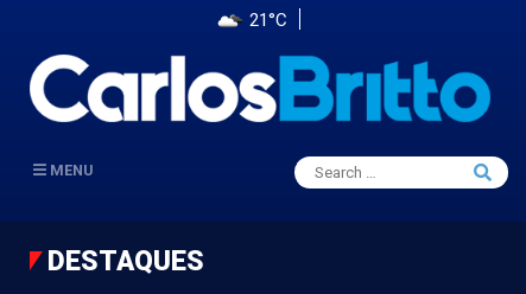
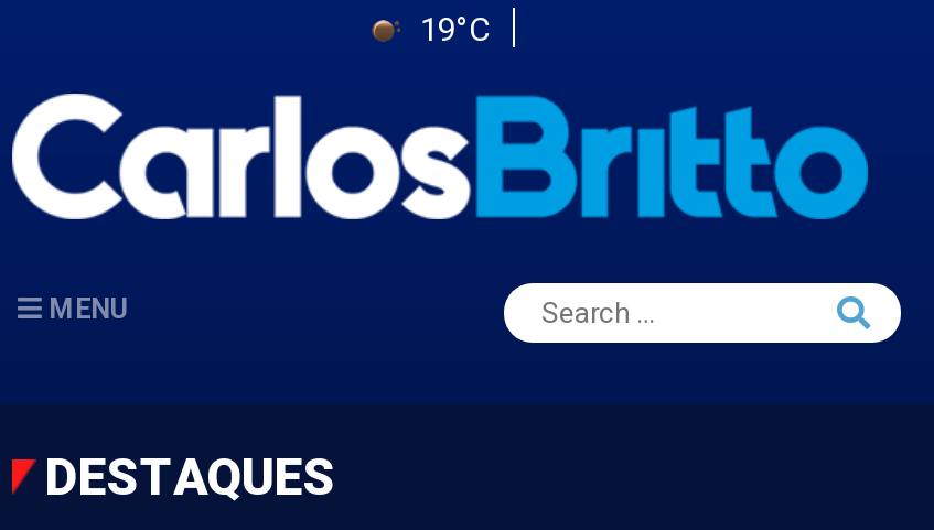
- 21°C
+ 19°C
